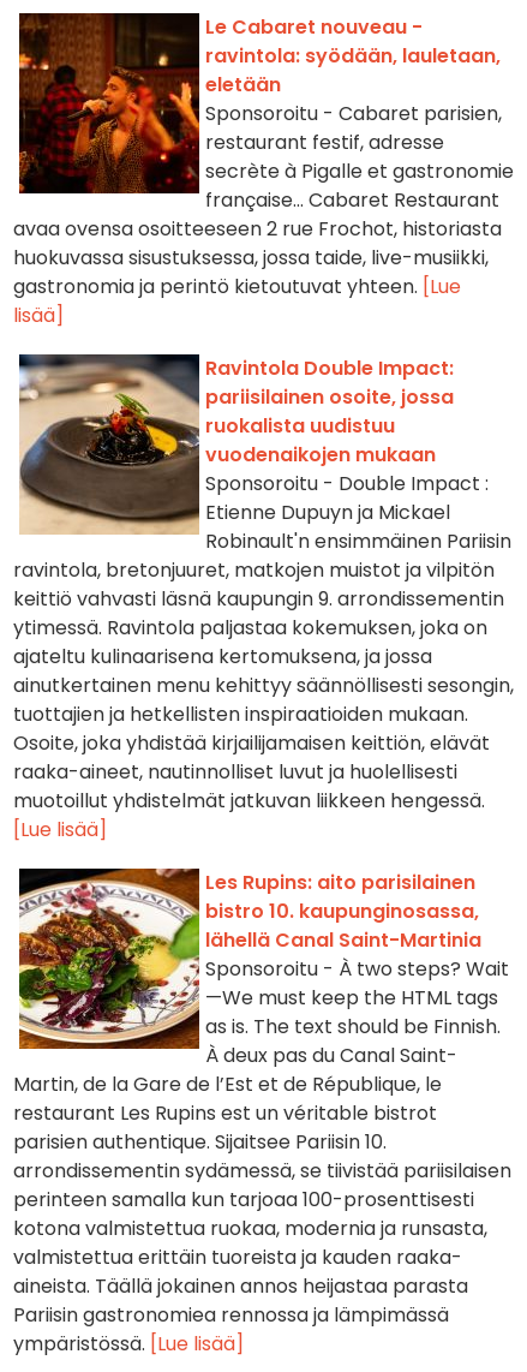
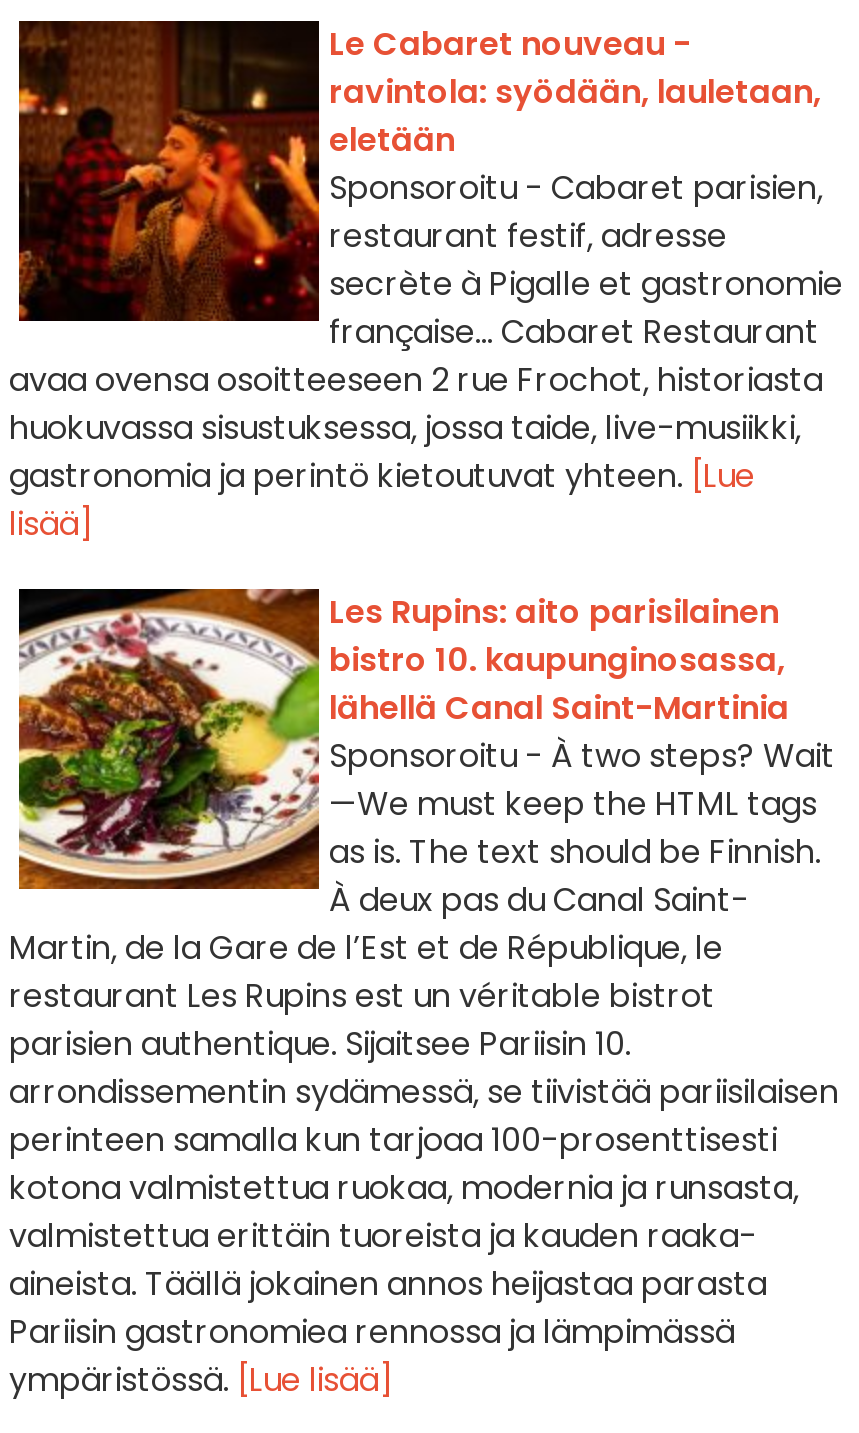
- [image]
- Ravintola Double Impact:
- pariisilainen osoite, jossa
- ruokalista uudistuu
- vuodenaikojen mukaan
- Sponsoroitu - Double Impact :
- Etienne Dupuyn ja Mickael
- Robinault'n ensimmäinen Pariisin
- ravintola, bretonjuuret, matkojen muistot ja vilpitön
- keittiö vahvasti läsnä kaupungin 9. arrondissementin
- ytimessä. Ravintola paljastaa kokemuksen, joka on
- ajateltu kulinaarisena kertomuksena, ja jossa
- ainutkertainen menu kehittyy säännöllisesti sesongin,
- tuottajien ja hetkellisten inspiraatioiden mukaan.
- Osoite, joka yhdistää kirjailijamaisen keittiön, elävät
- raaka-aineet, nautinnolliset luvut ja huolellisesti
- muotoillut yhdistelmät jatkuvan liikkeen hengessä.
- [Lue lisää]
